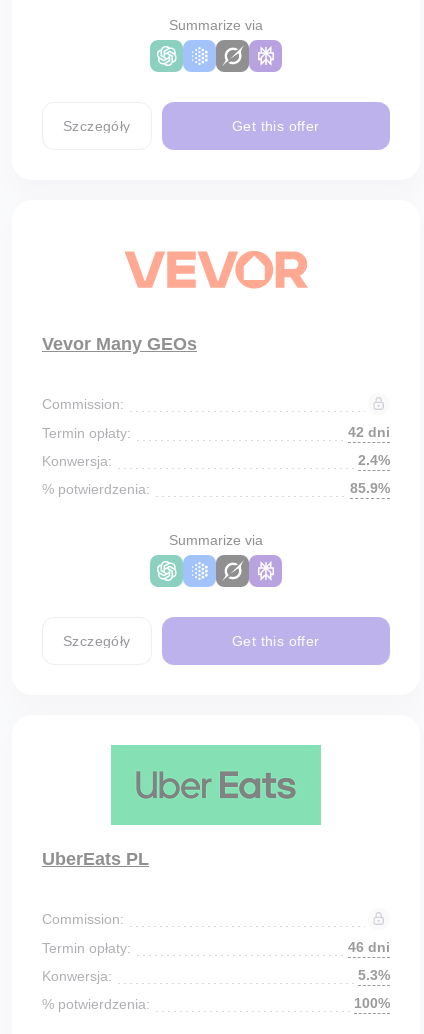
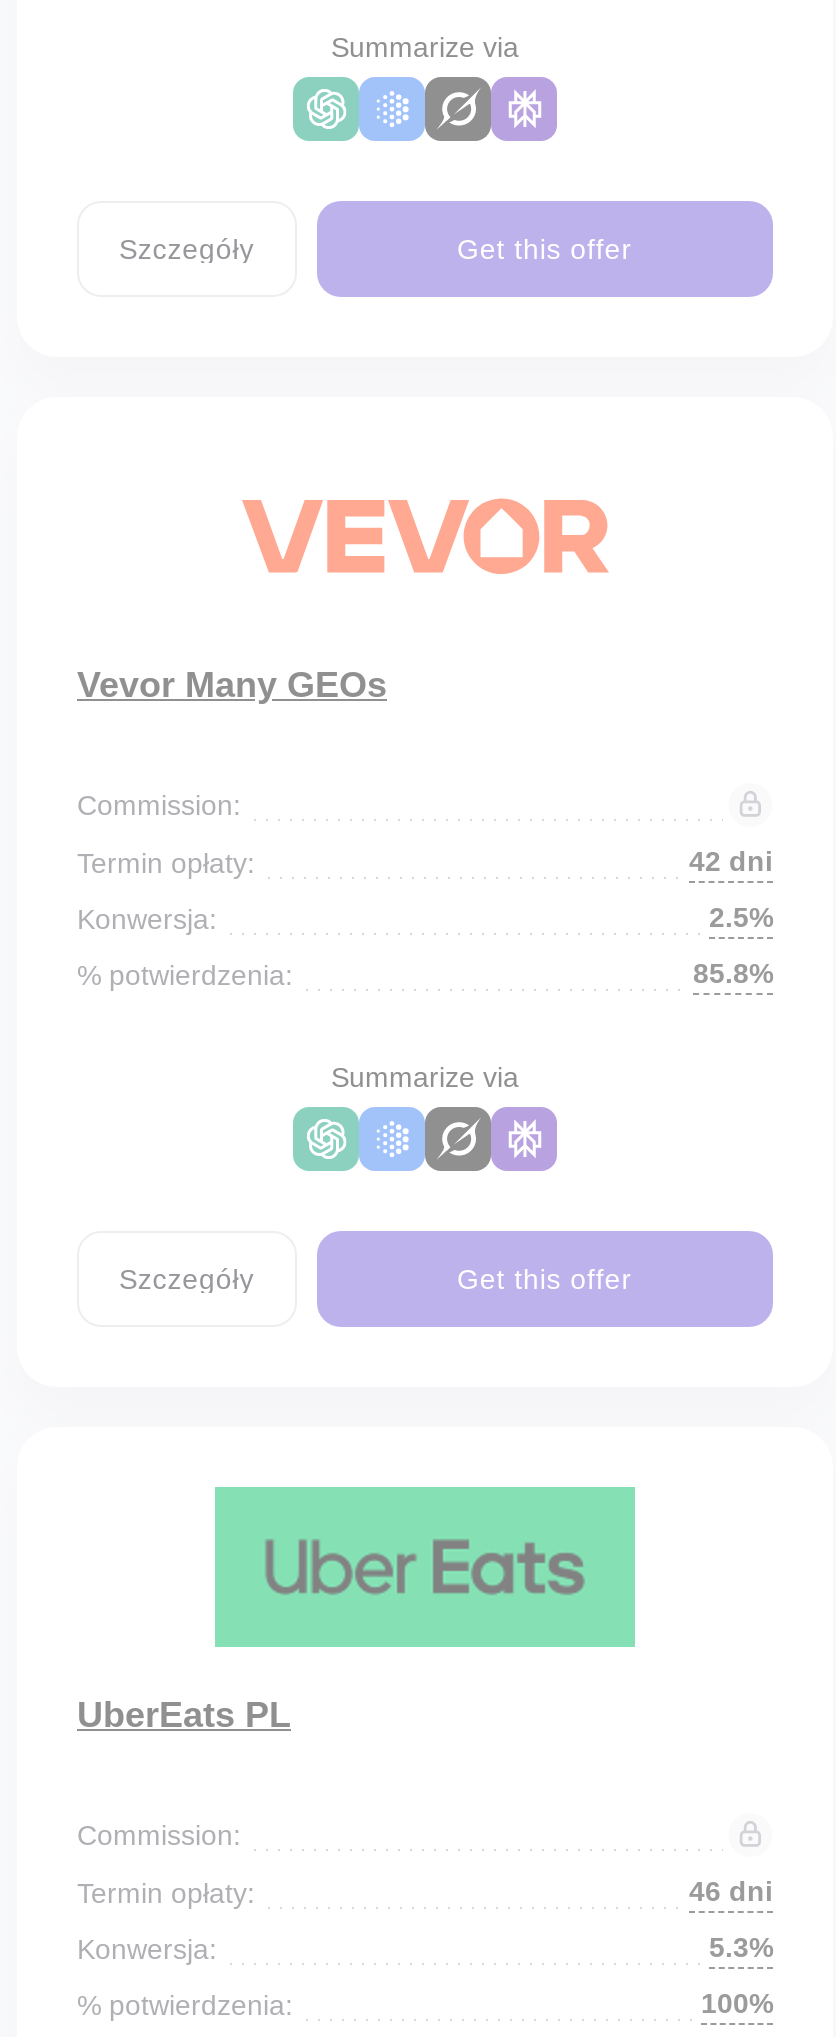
- 2.4%
+ 2.5%

- 85.9%
+ 85.8%
